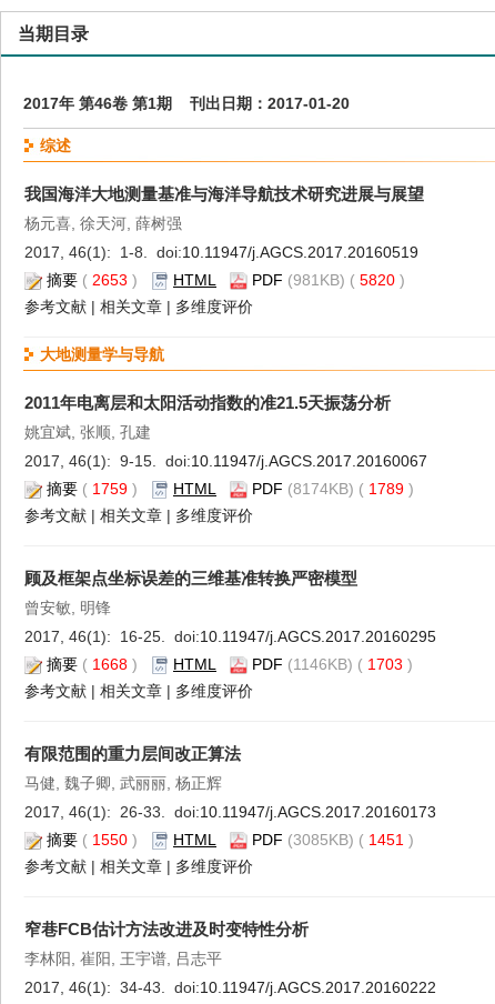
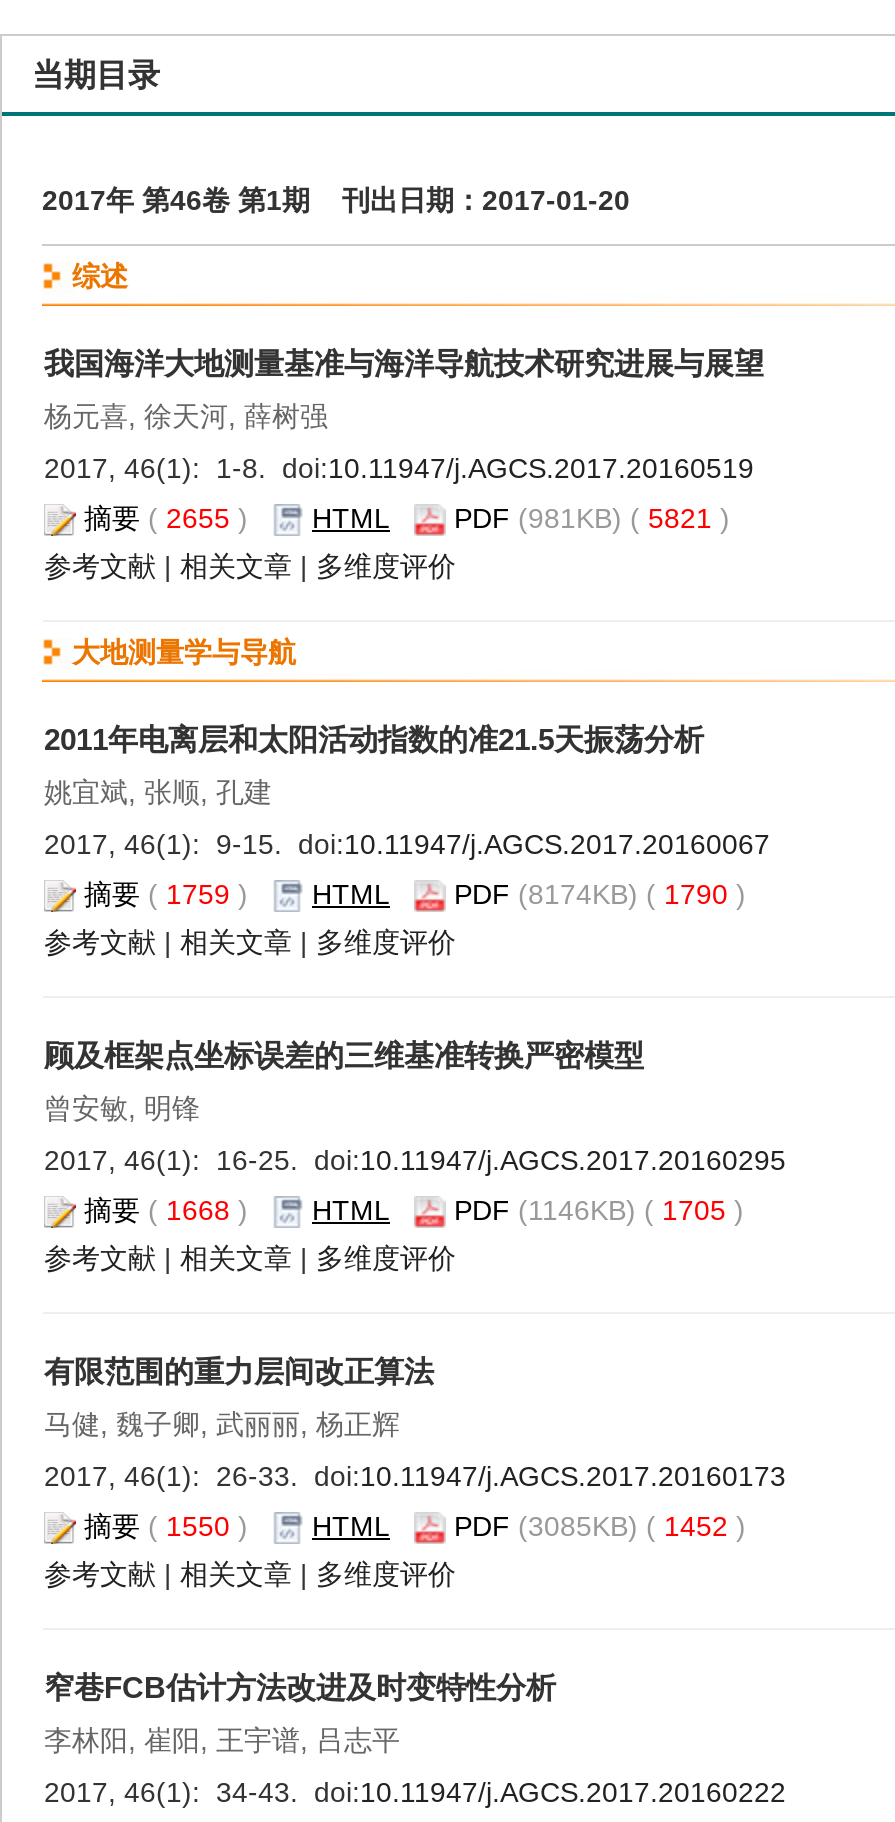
- 摘要(2653)
+ 摘要(2655)

- PDF (981KB) ( 5820)
+ PDF (981KB) ( 5821)

- 摘要(1759) HTML PDF (8174KB) ( 1789)
+ 摘要(1759) HTML PDF (8174KB) ( 1790)

- 摘要(1668) HTML PDF (1146KB) ( 1703)
+ 摘要(1668) HTML PDF (1146KB) ( 1705)

- 摘要(1550) HTML PDF (3085KB) ( 1451)
+ 摘要(1550) HTML PDF (3085KB) ( 1452)
